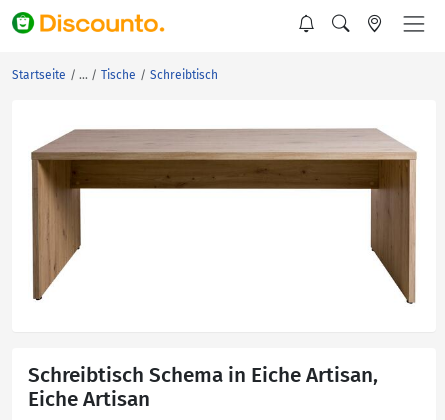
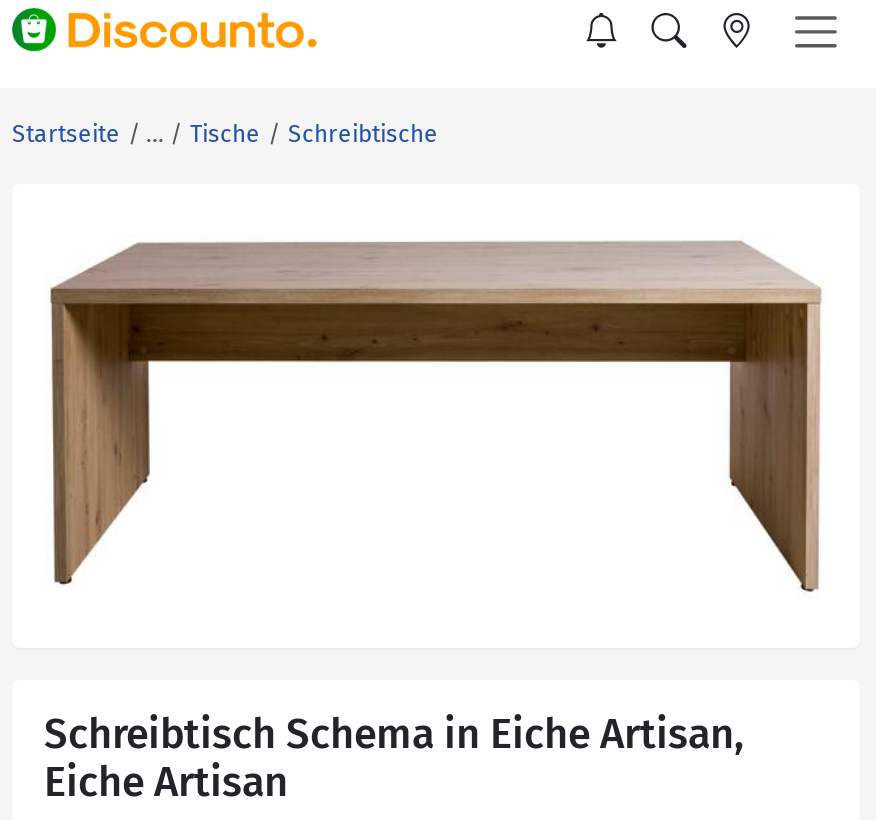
- Schreibtisch
+ Schreibtische
